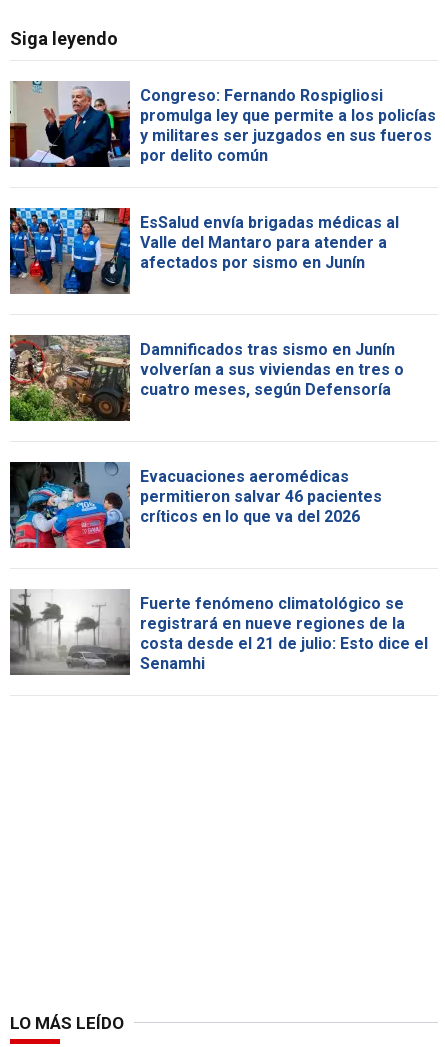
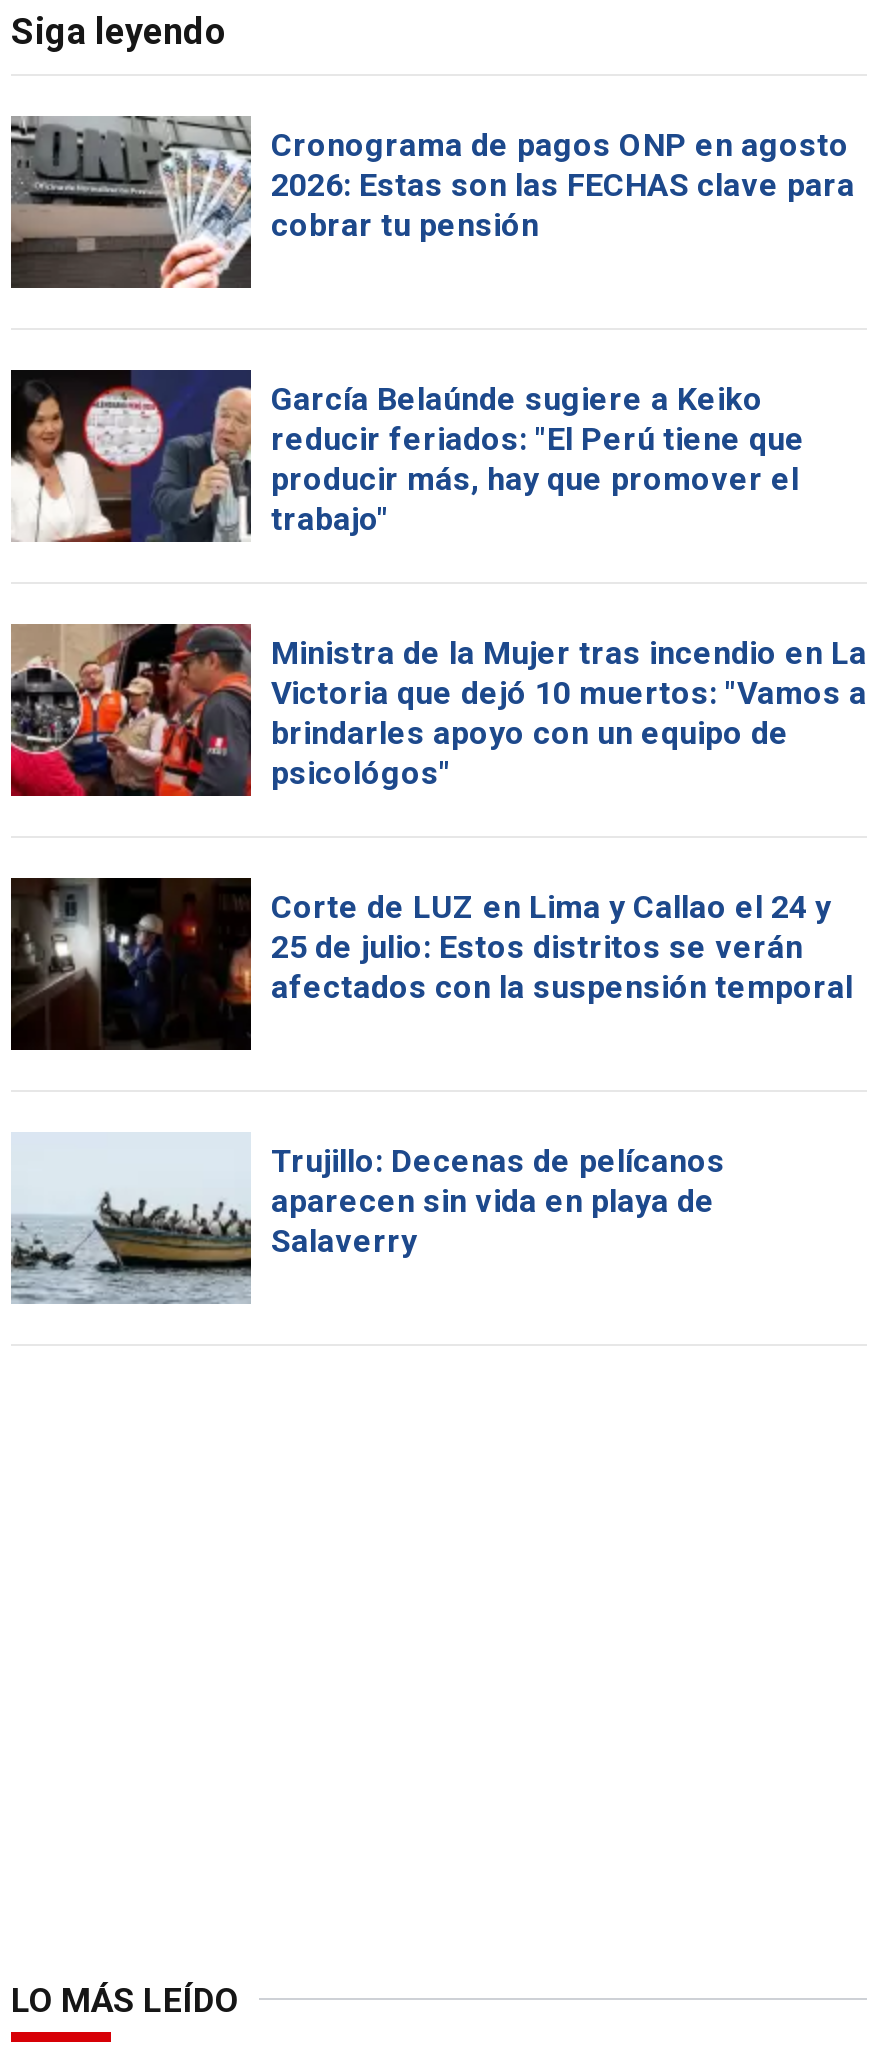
- [image]
- Congreso: Fernando Rospigliosi
- promulga ley que permite a los policías
- y militares ser juzgados en sus fueros
- por delito común
+ [image]
+ Cronograma de pagos ONP en agosto
+ 2026: Estas son las FECHAS clave para
+ cobrar tu pensión

- [image]
- EsSalud envía brigadas médicas al
- Valle del Mantaro para atender a
- afectados por sismo en Junín
+ [image]
+ García Belaúnde sugiere a Keiko
+ reducir feriados: "El Perú tiene que
+ producir más, hay que promover el
+ trabajo"

- [image]
- Damnificados tras sismo en Junín
- volverían a sus viviendas en tres o
- cuatro meses, según Defensoría
+ [image]
+ Ministra de la Mujer tras incendio en La
+ Victoria que dejó 10 muertos: "Vamos a
+ brindarles apoyo con un equipo de
+ psicológos"

- [image]
- Evacuaciones aeromédicas
- permitieron salvar 46 pacientes
- críticos en lo que va del 2026
+ [image]
+ Corte de LUZ en Lima y Callao el 24 y
+ 25 de julio: Estos distritos se verán
+ afectados con la suspensión temporal

- [image]
- Fuerte fenómeno climatológico se
- registrará en nueve regiones de la
- costa desde el 21 de julio: Esto dice el
- Senamhi
+ [image]
+ Trujillo: Decenas de pelícanos
+ aparecen sin vida en playa de
+ Salaverry
